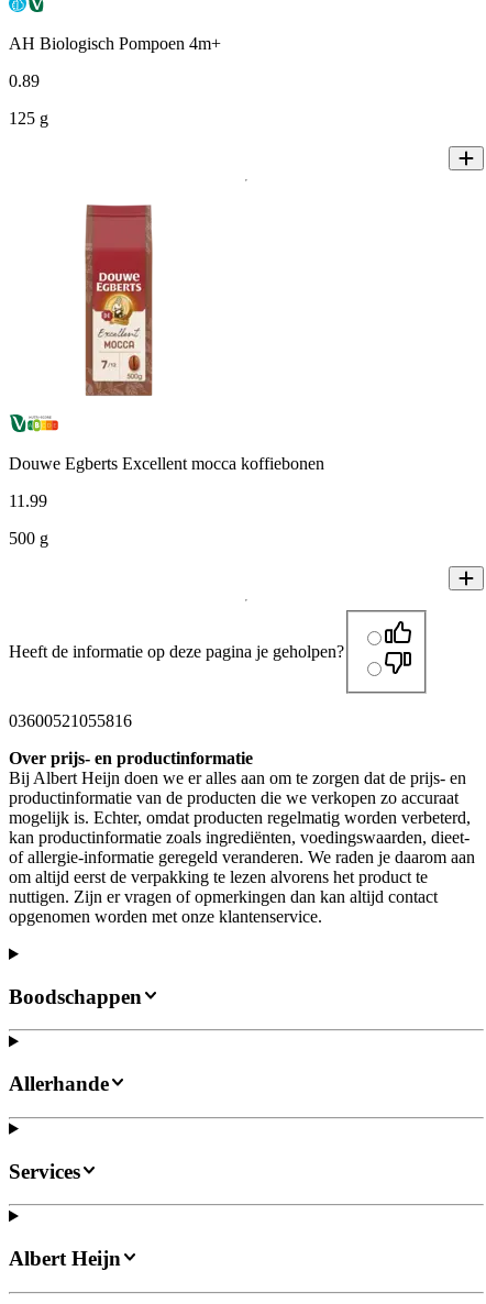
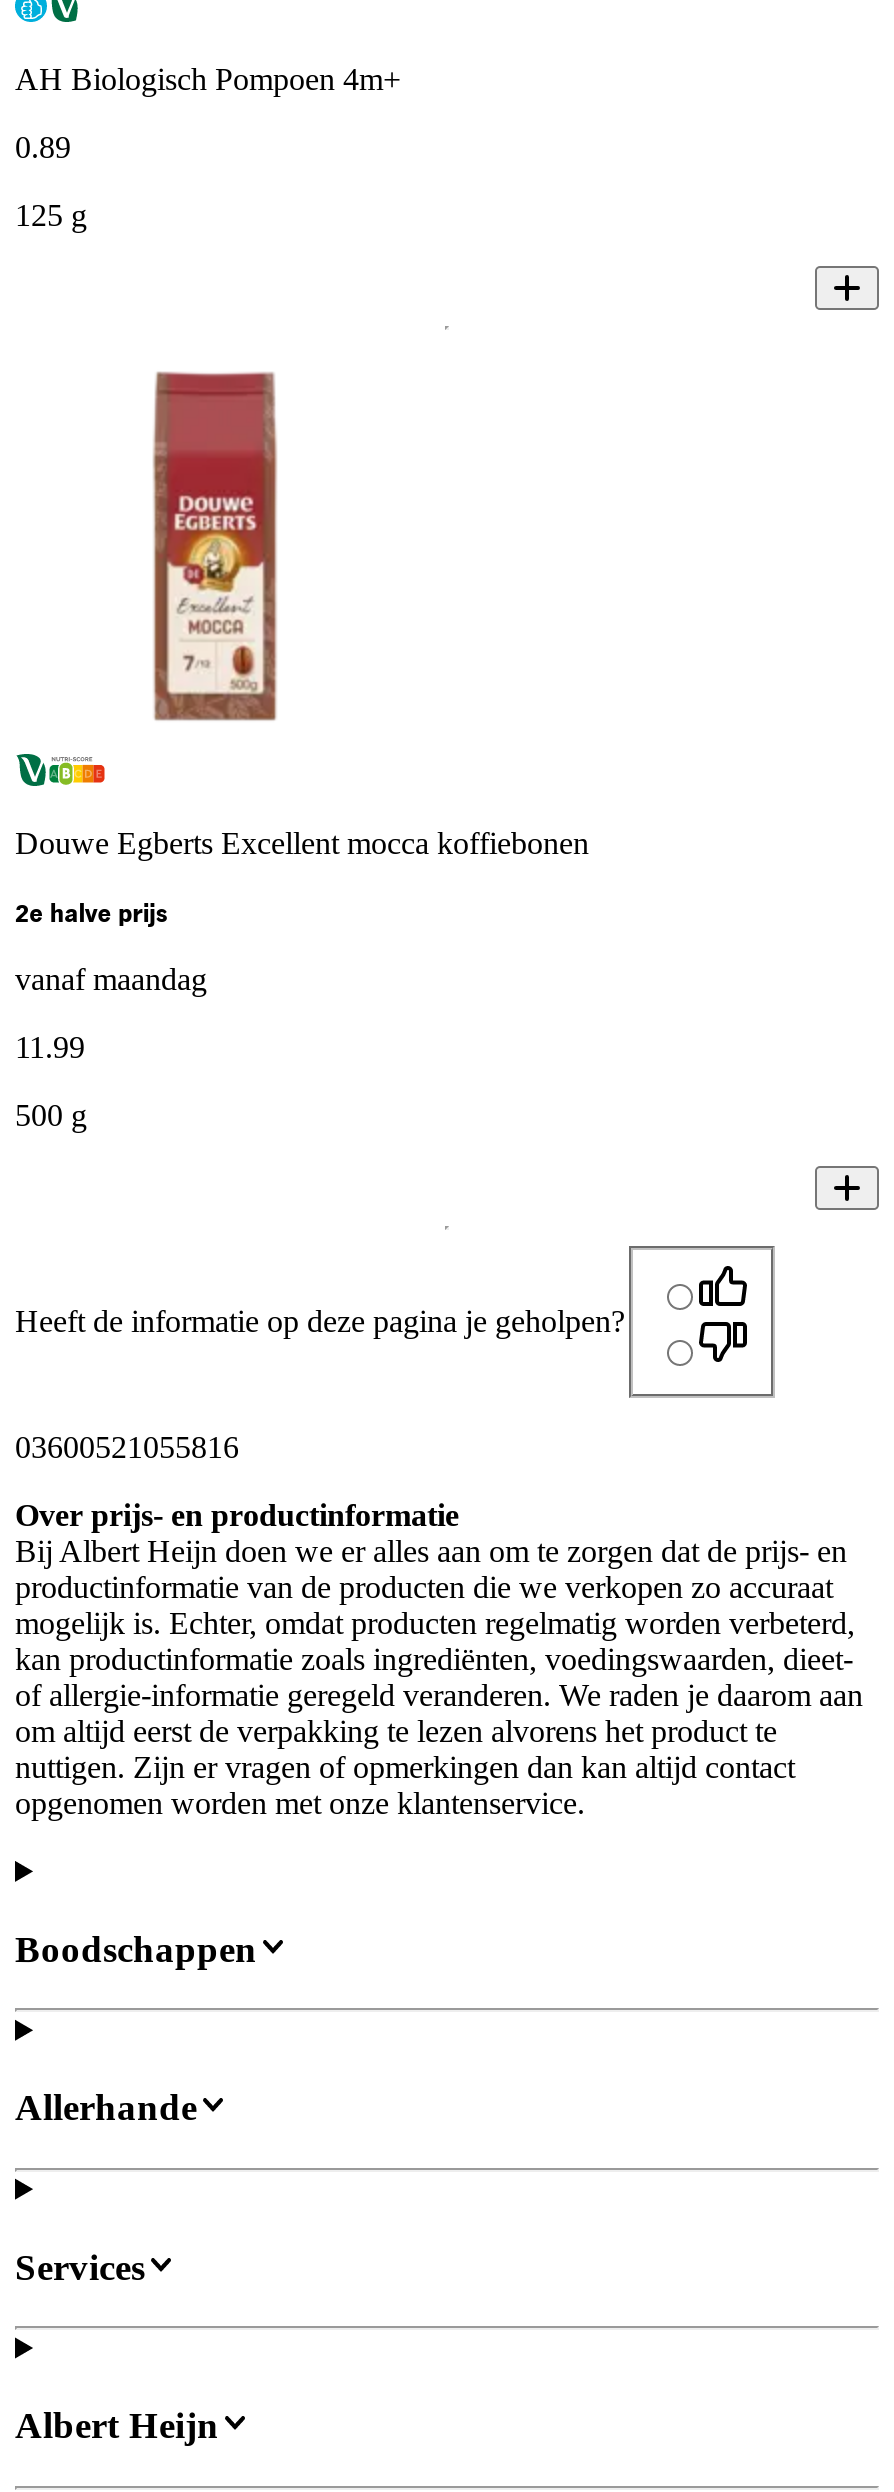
+ 2e halve prijs
+ vanaf maandag
